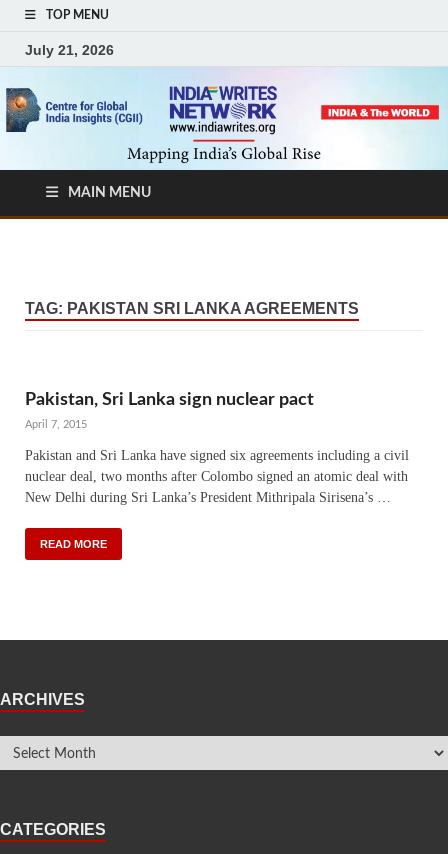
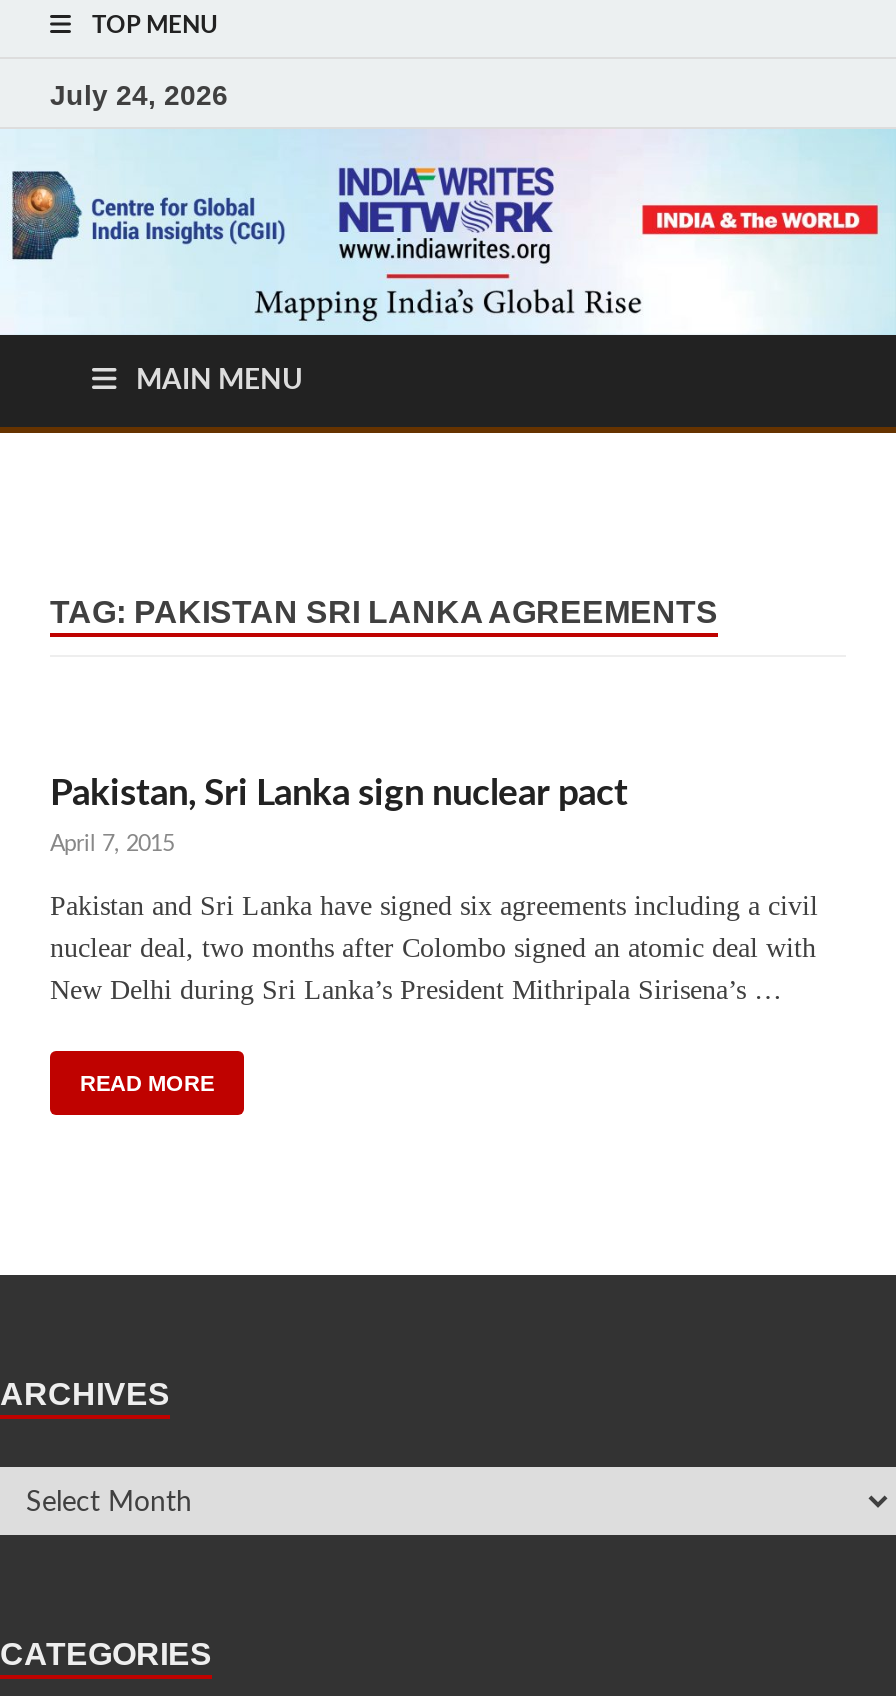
- July 21, 2026
+ July 24, 2026
